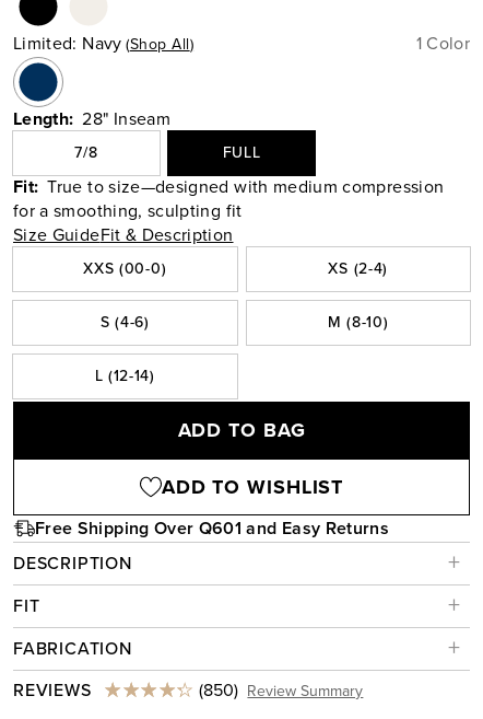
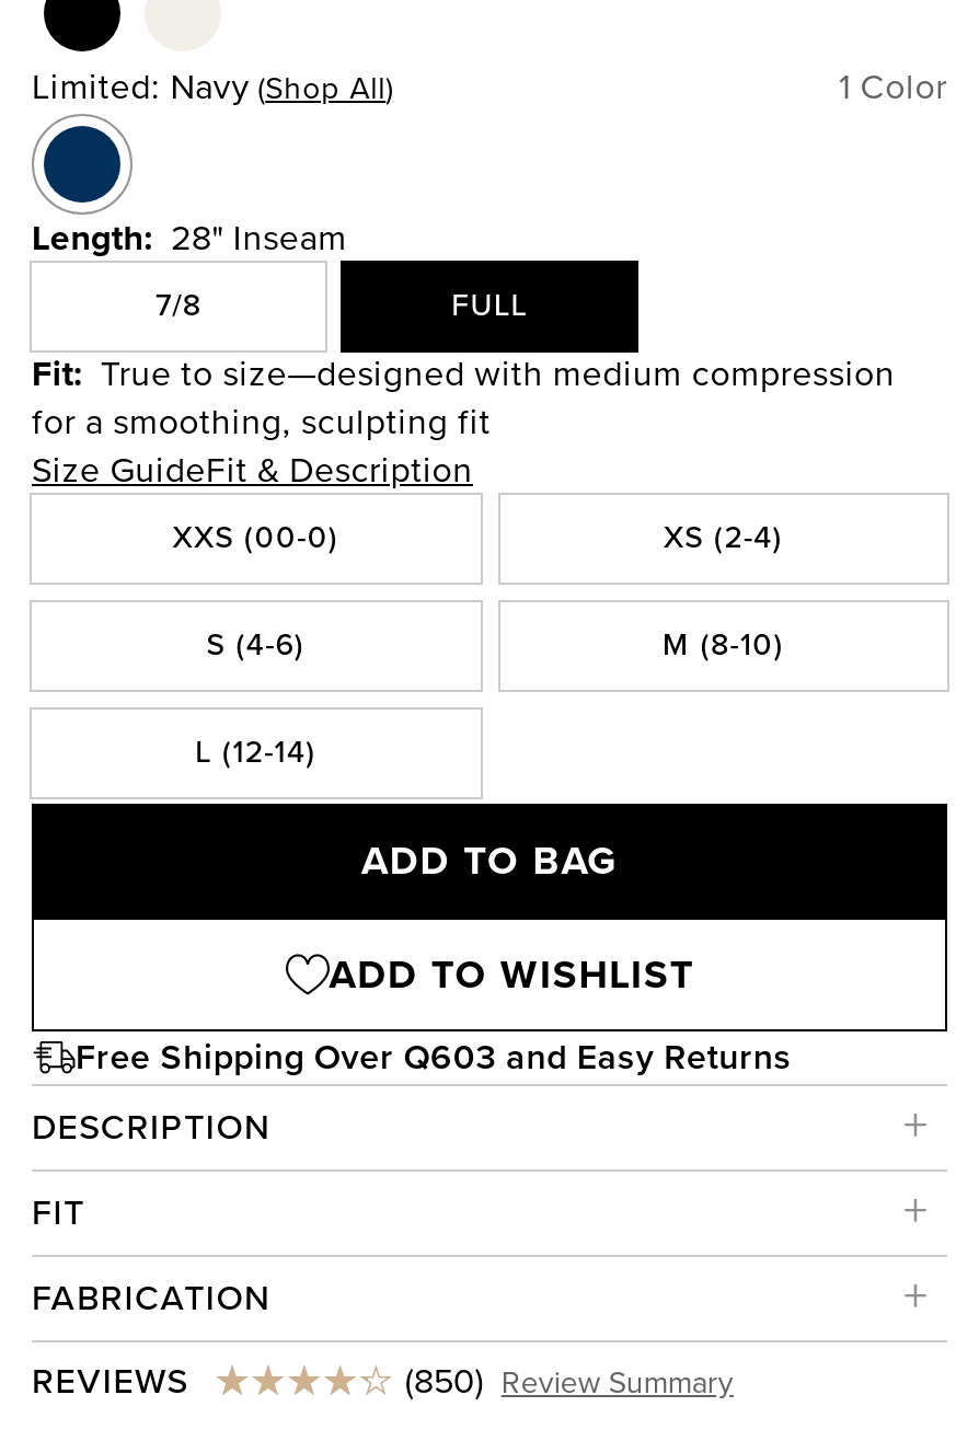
- Free Shipping Over Q601 and Easy Returns
+ Free Shipping Over Q603 and Easy Returns
